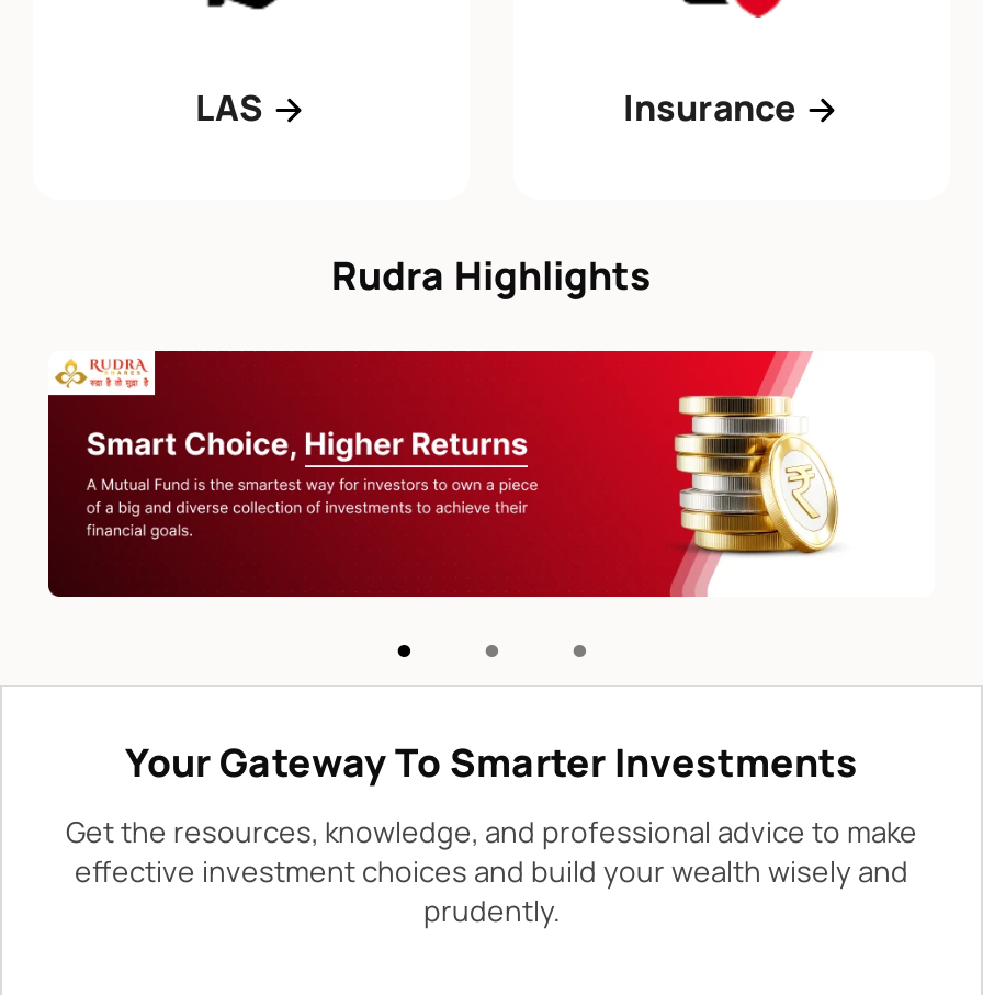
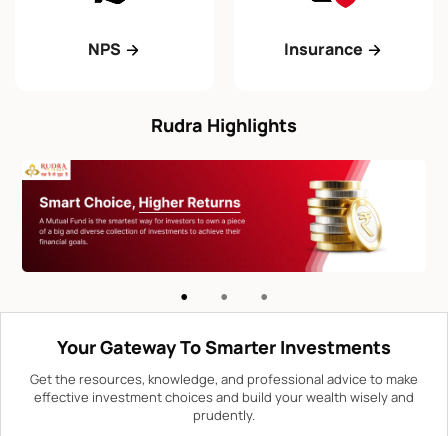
- LAS
+ NPS
